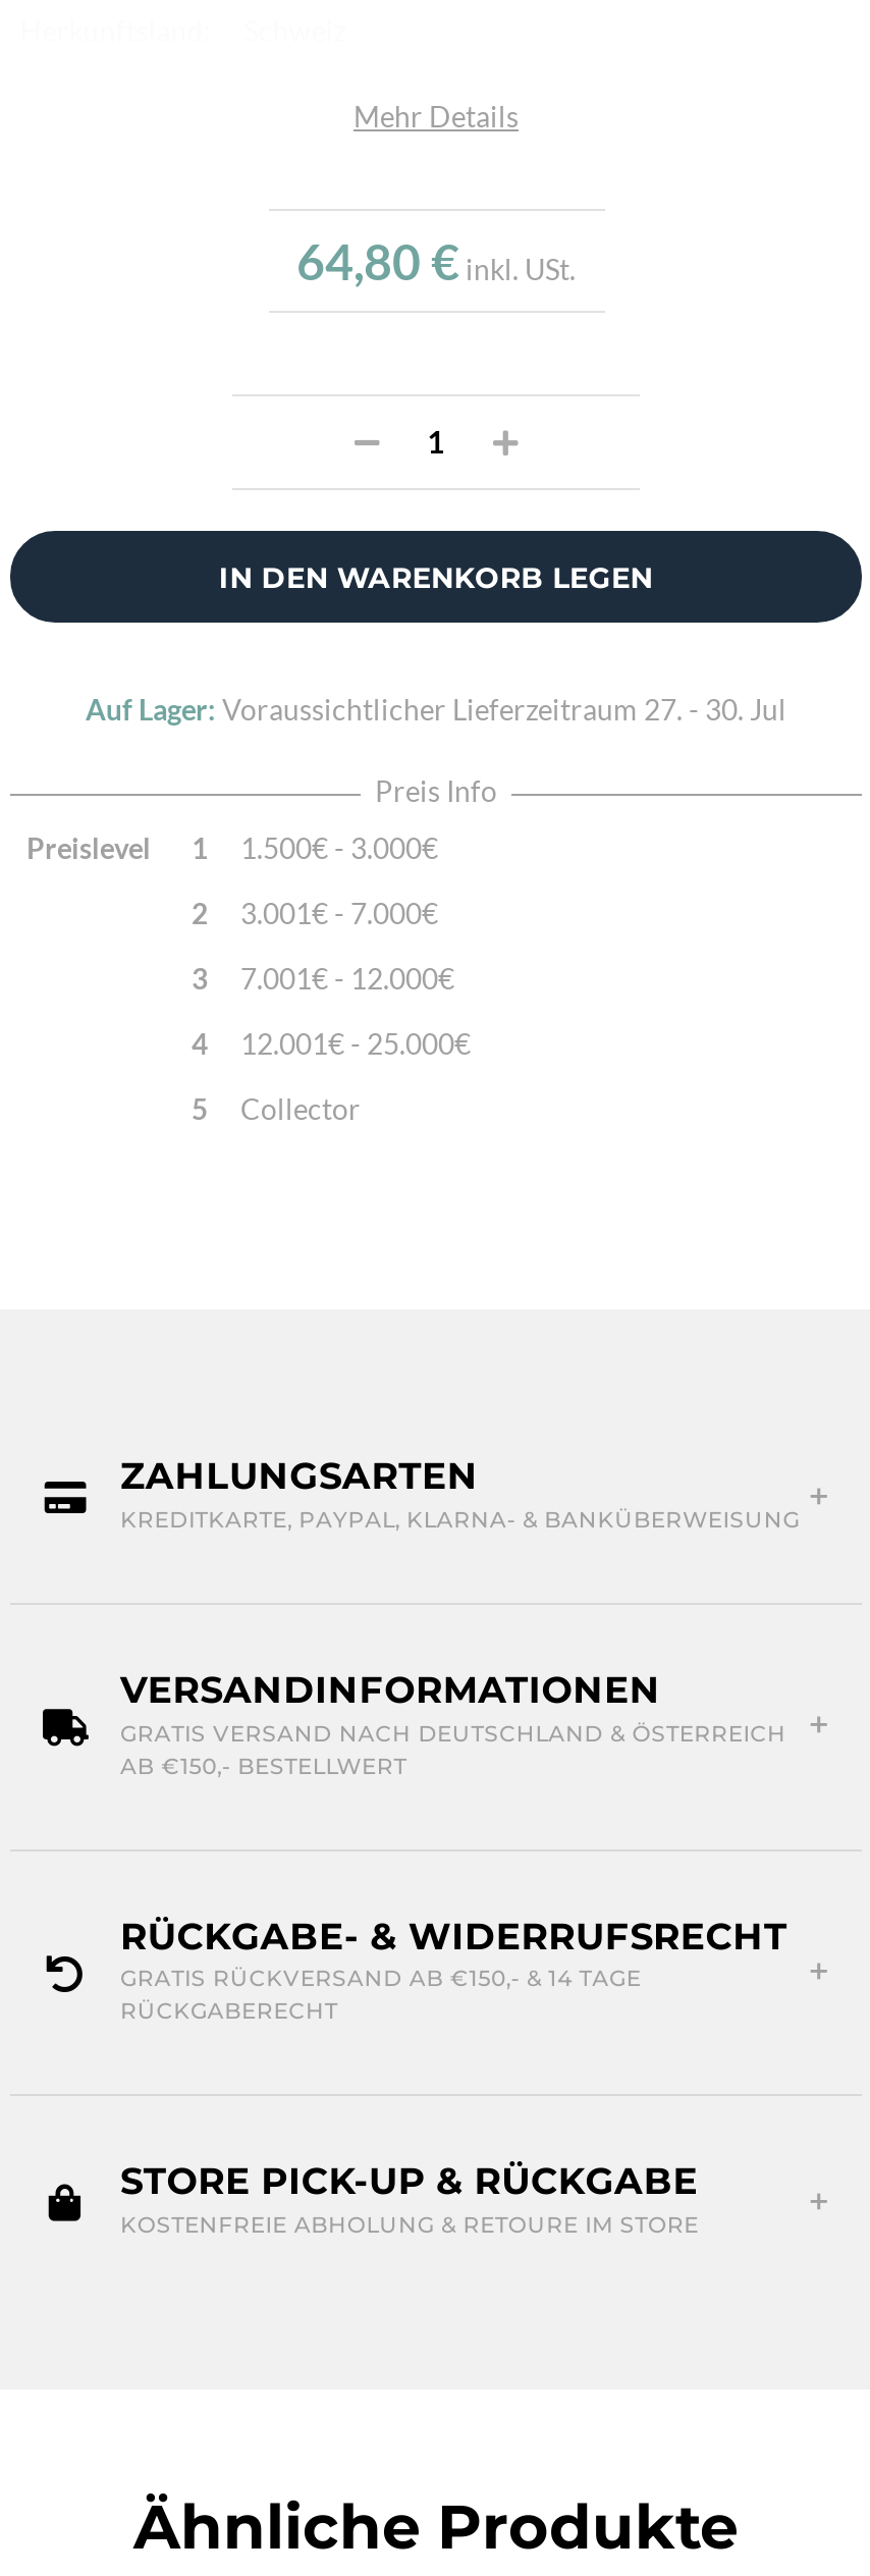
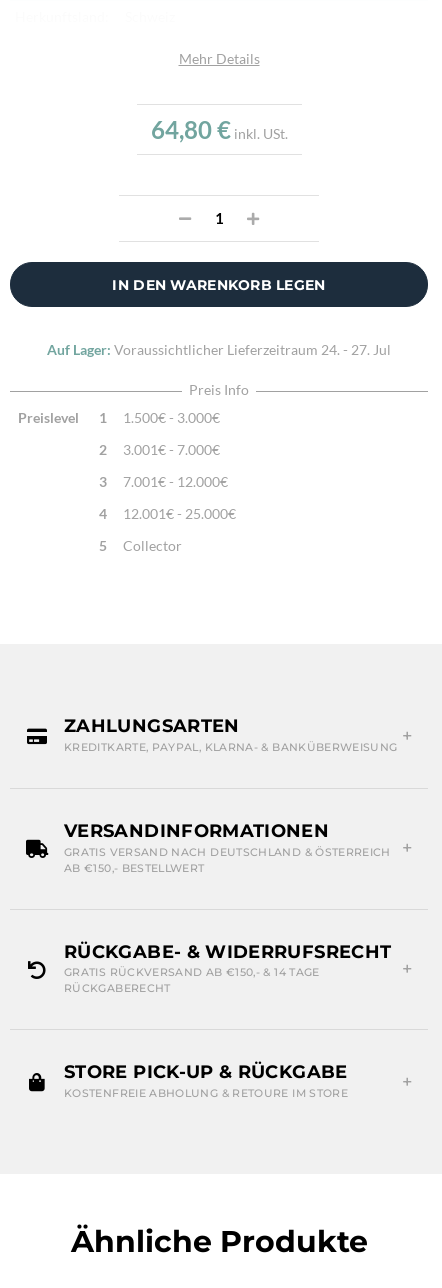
- Auf Lager: Voraussichtlicher Lieferzeitraum 27. - 30. Jul
+ Auf Lager: Voraussichtlicher Lieferzeitraum 24. - 27. Jul
